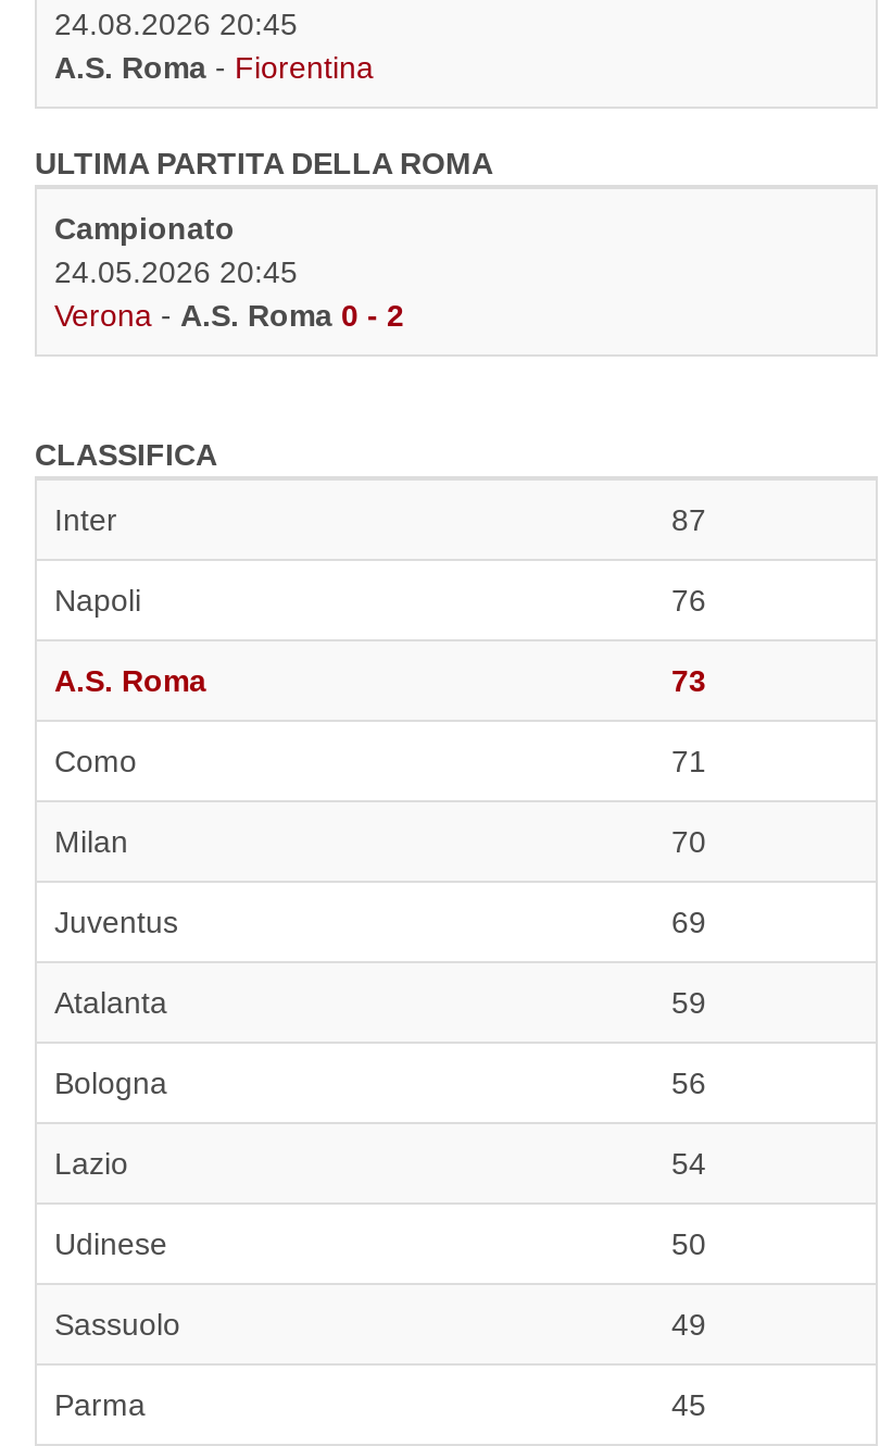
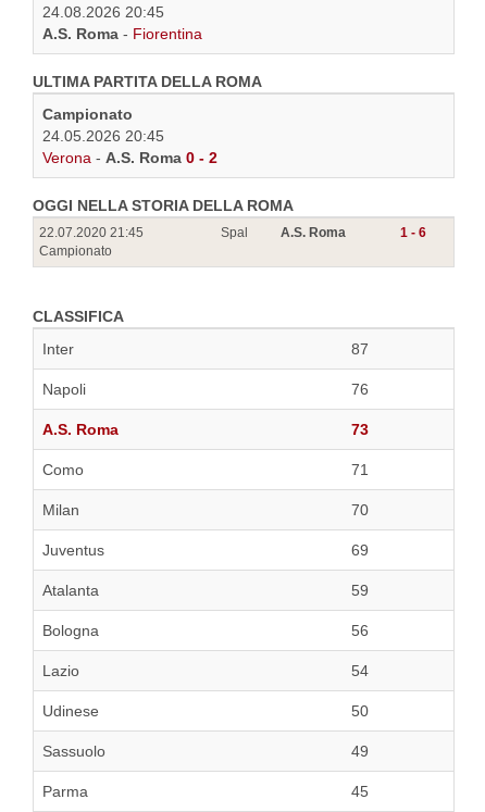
+ OGGI NELLA STORIA DELLA ROMA
+ 22.07.2020 21:45
+ Campionato

+ Spal
+ A.S. Roma
+ 1 - 6
